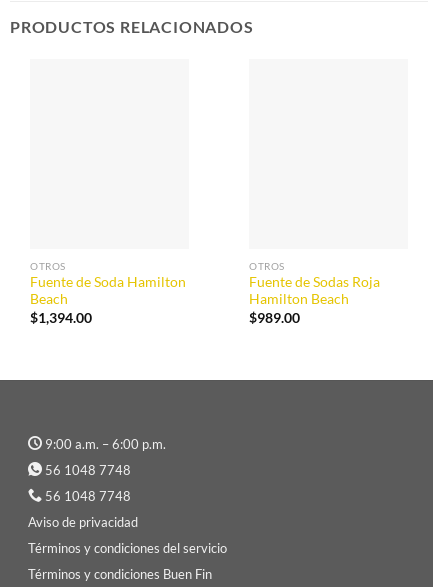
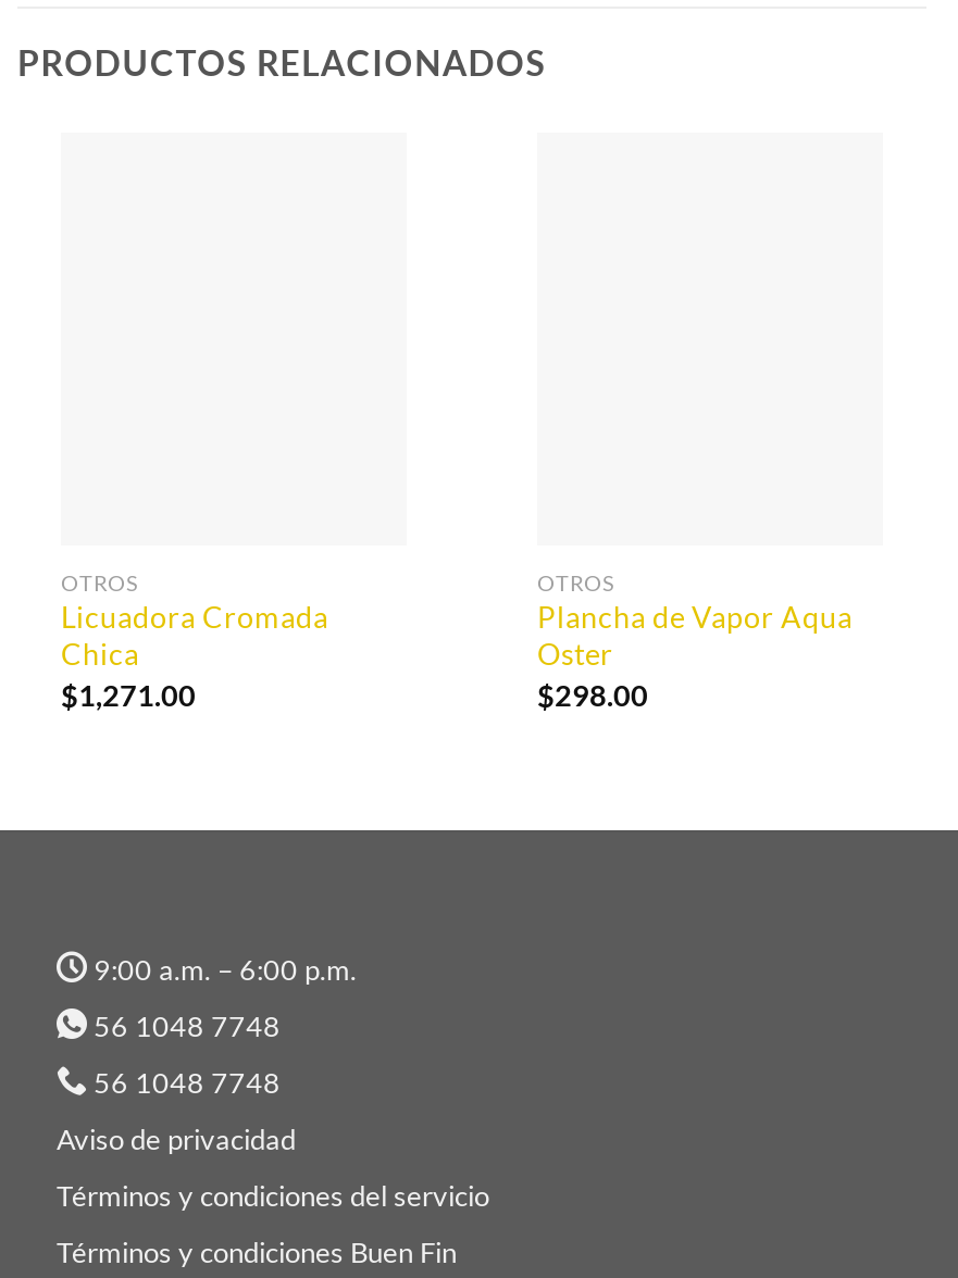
- Fuente de Soda Hamilton
- Beach
- $1,394.00
+ Licuadora Cromada
+ Chica
+ $1,271.00

- Fuente de Sodas Roja
- Hamilton Beach
- $989.00
+ Plancha de Vapor Aqua
+ Oster
+ $298.00
